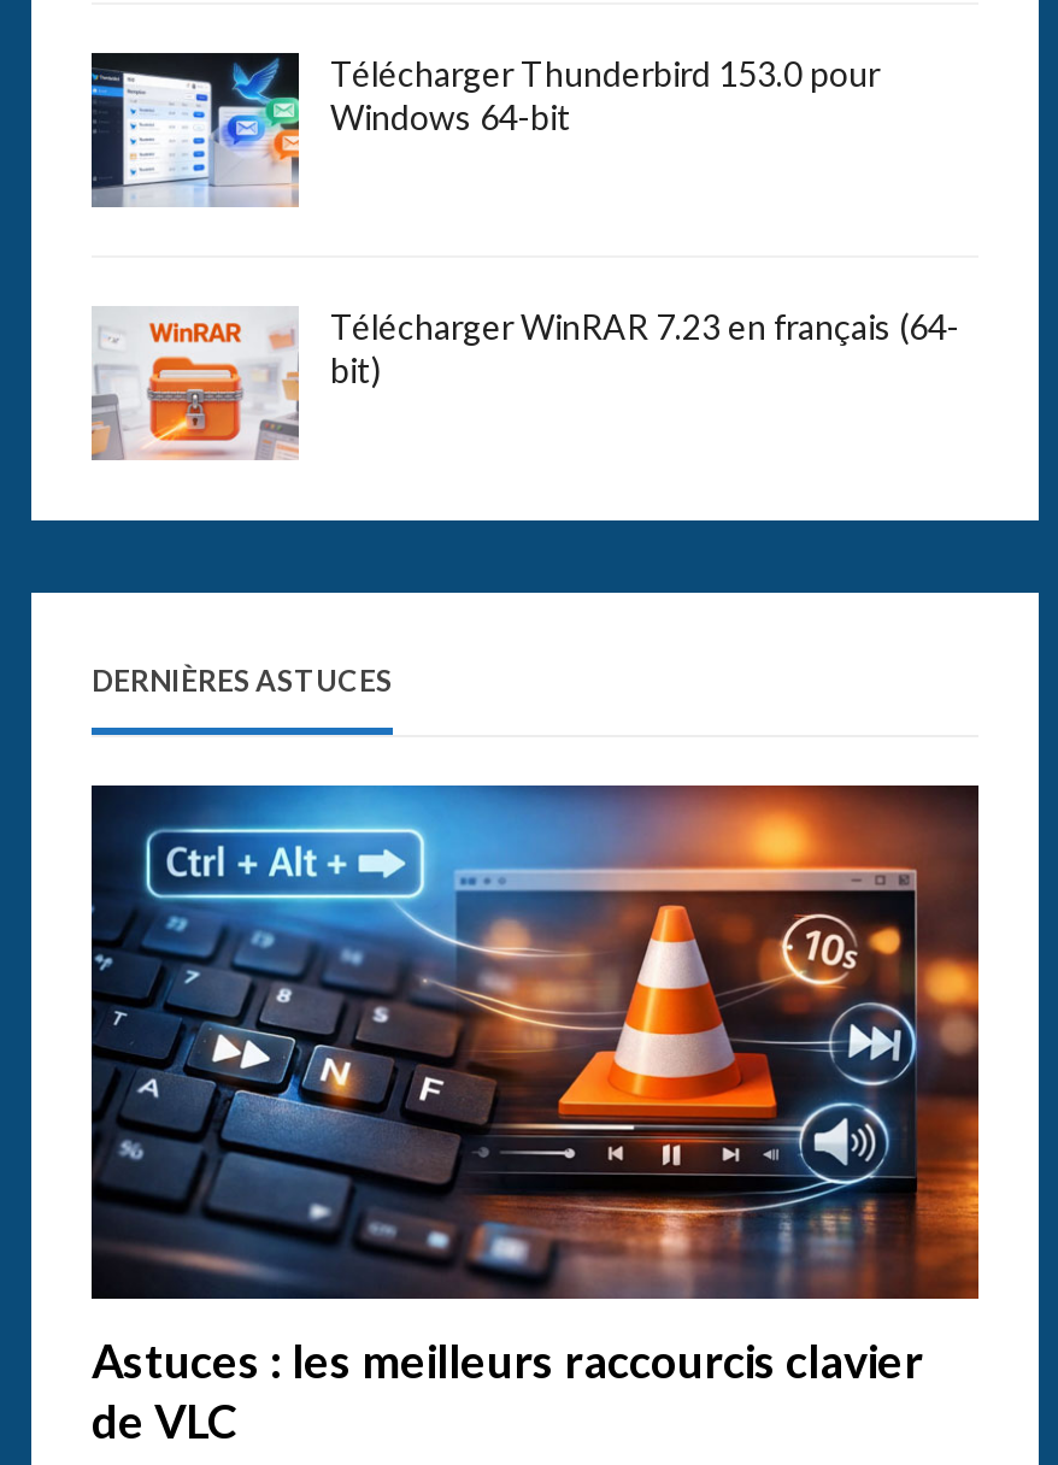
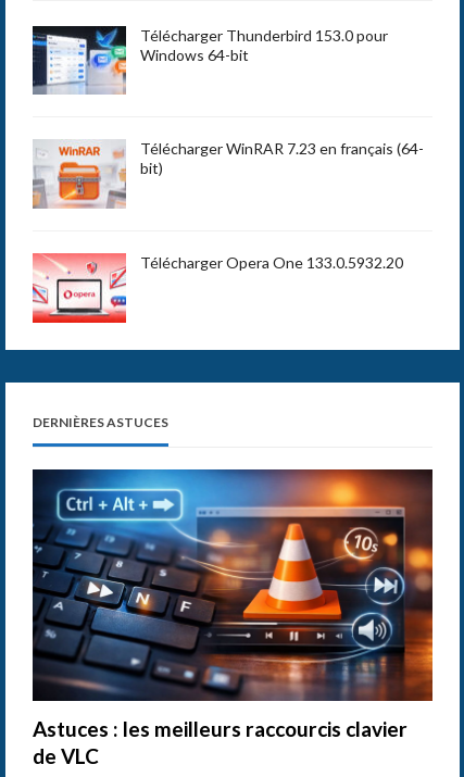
+ [image]
+ Télécharger Opera One 133.0.5932.20
